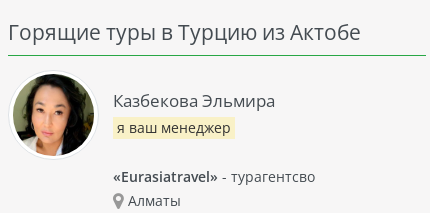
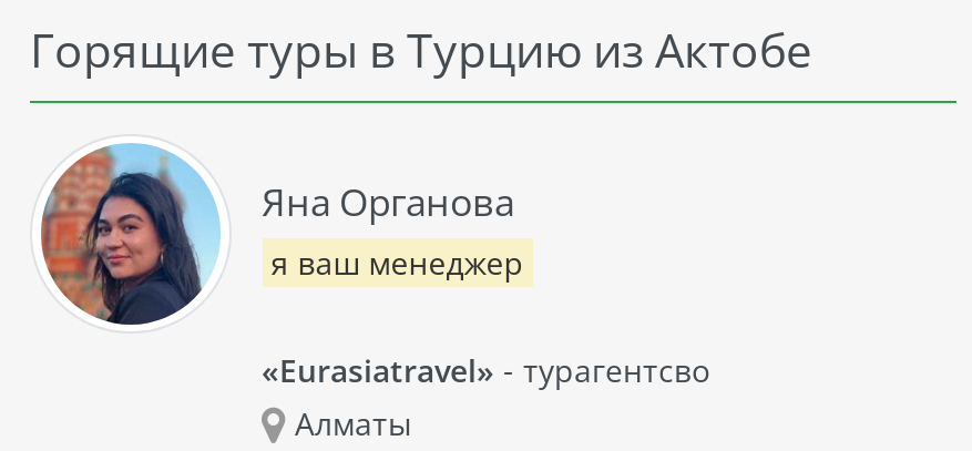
- [image]
- Казбекова Эльмира
+ [image]
+ Яна Органова
